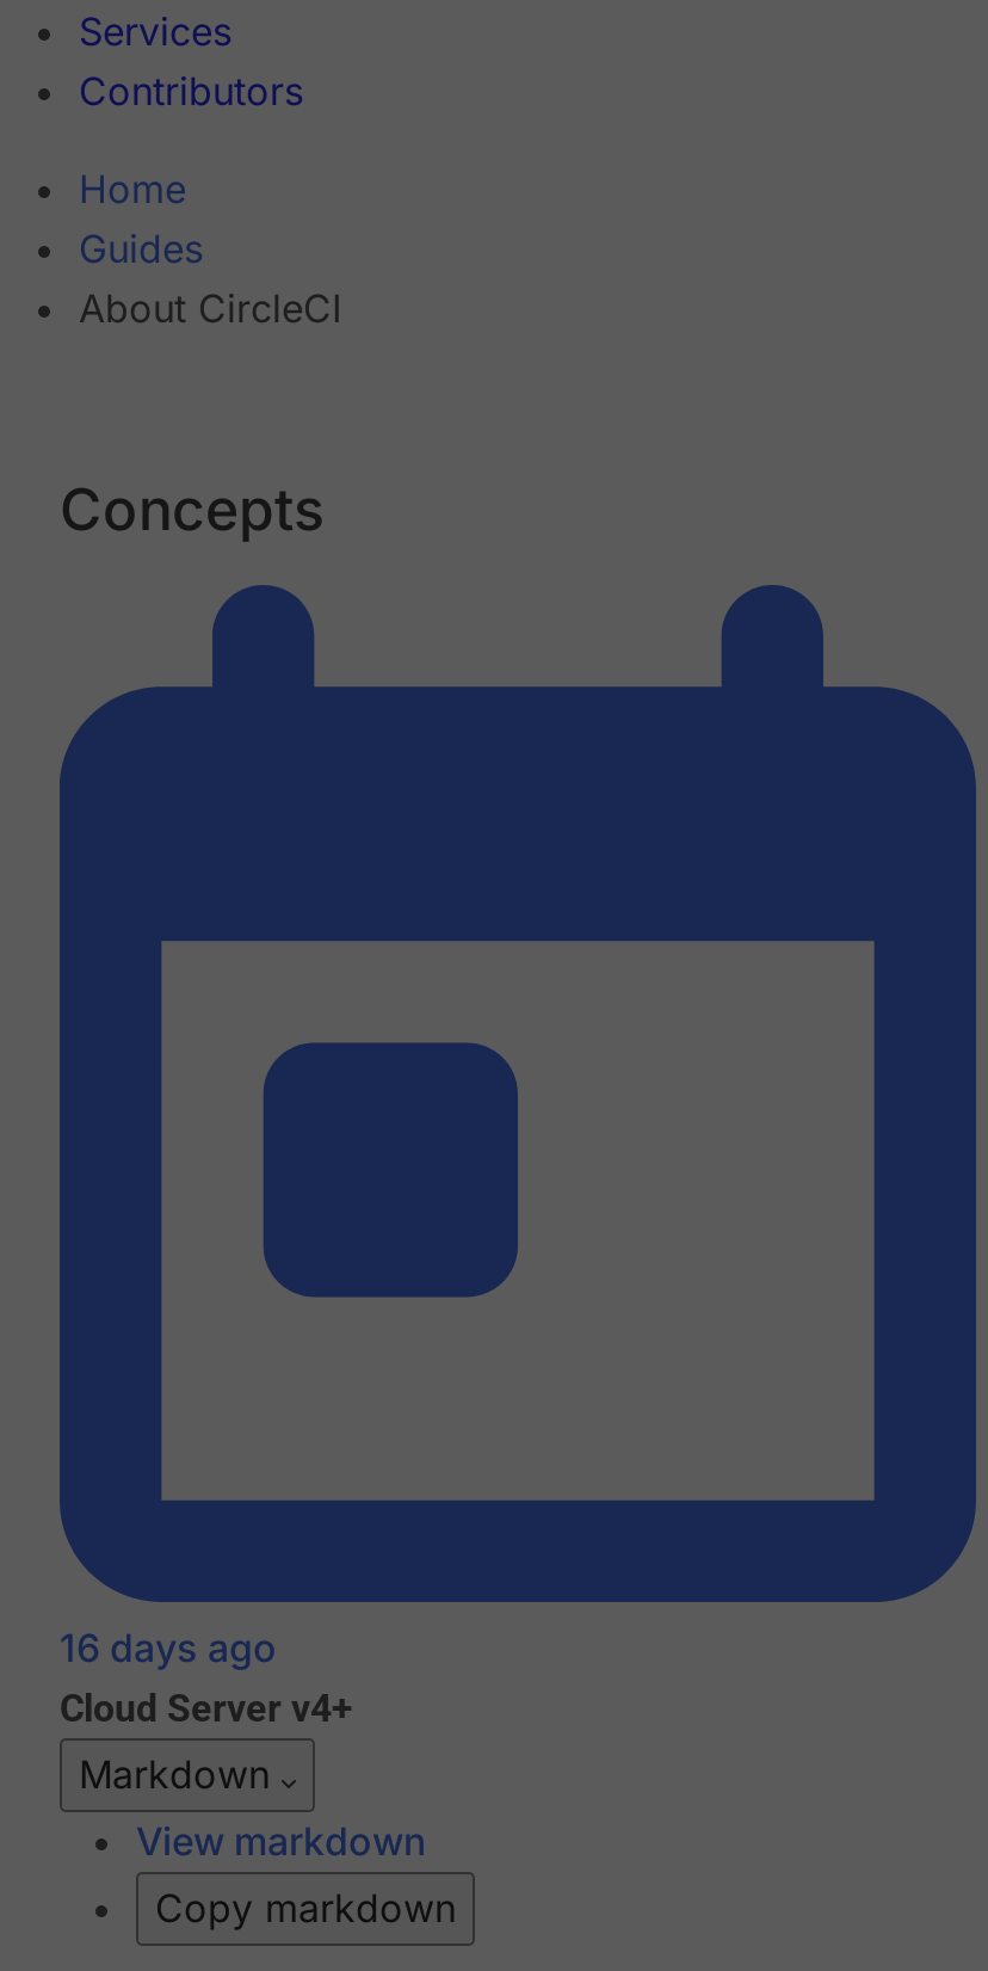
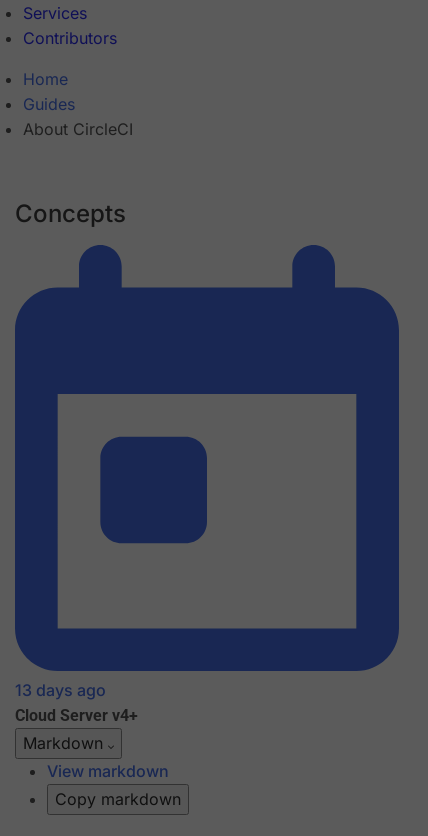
- 16 days ago
+ 13 days ago
